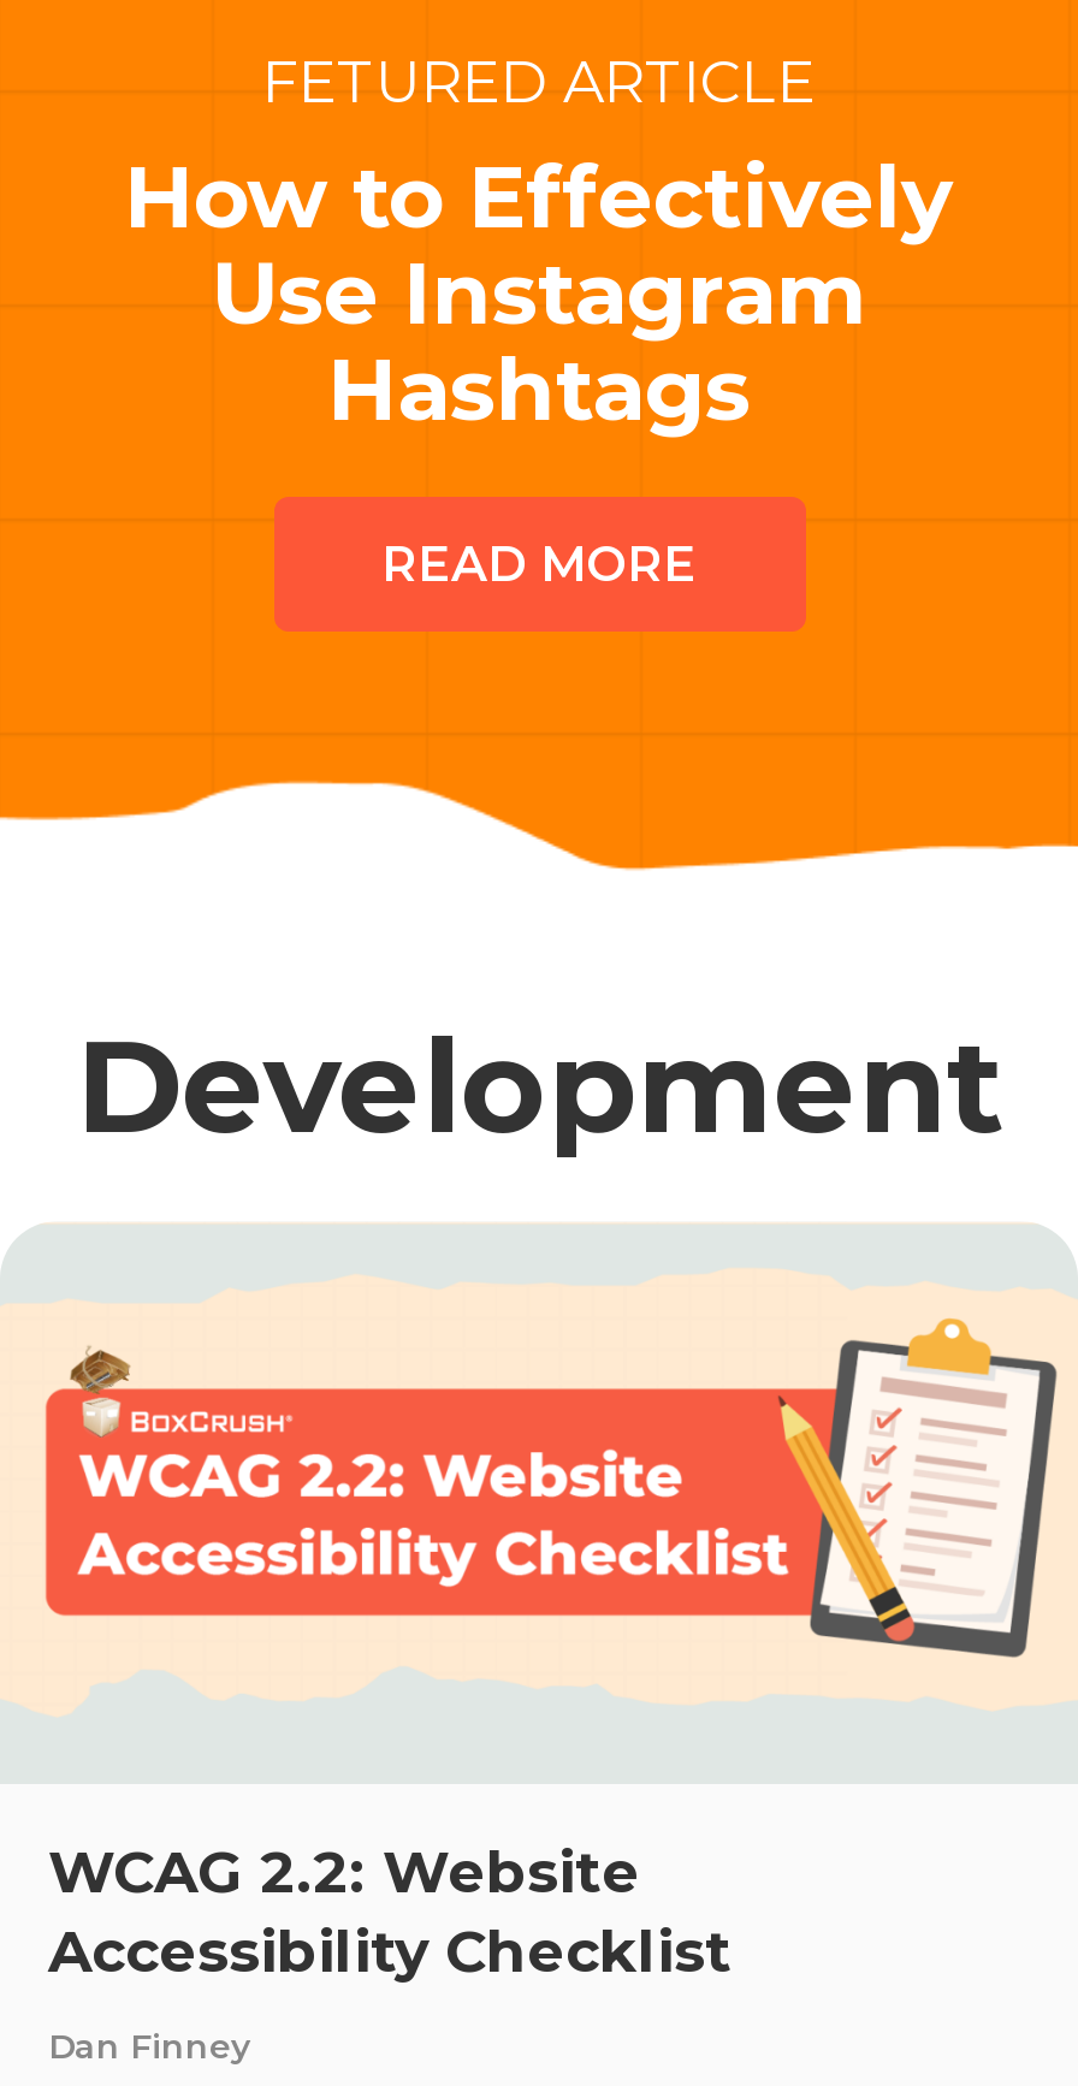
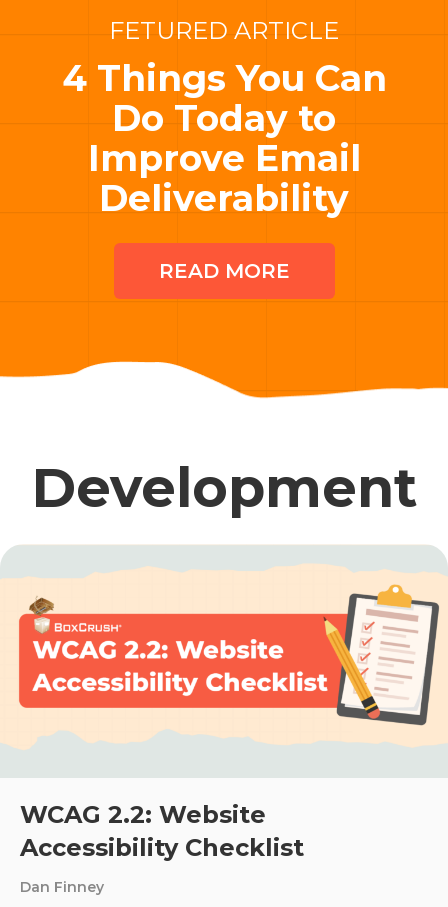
- How to Effectively
- Use Instagram
- Hashtags
+ 4 Things You Can
+ Do Today to
+ Improve Email
+ Deliverability
